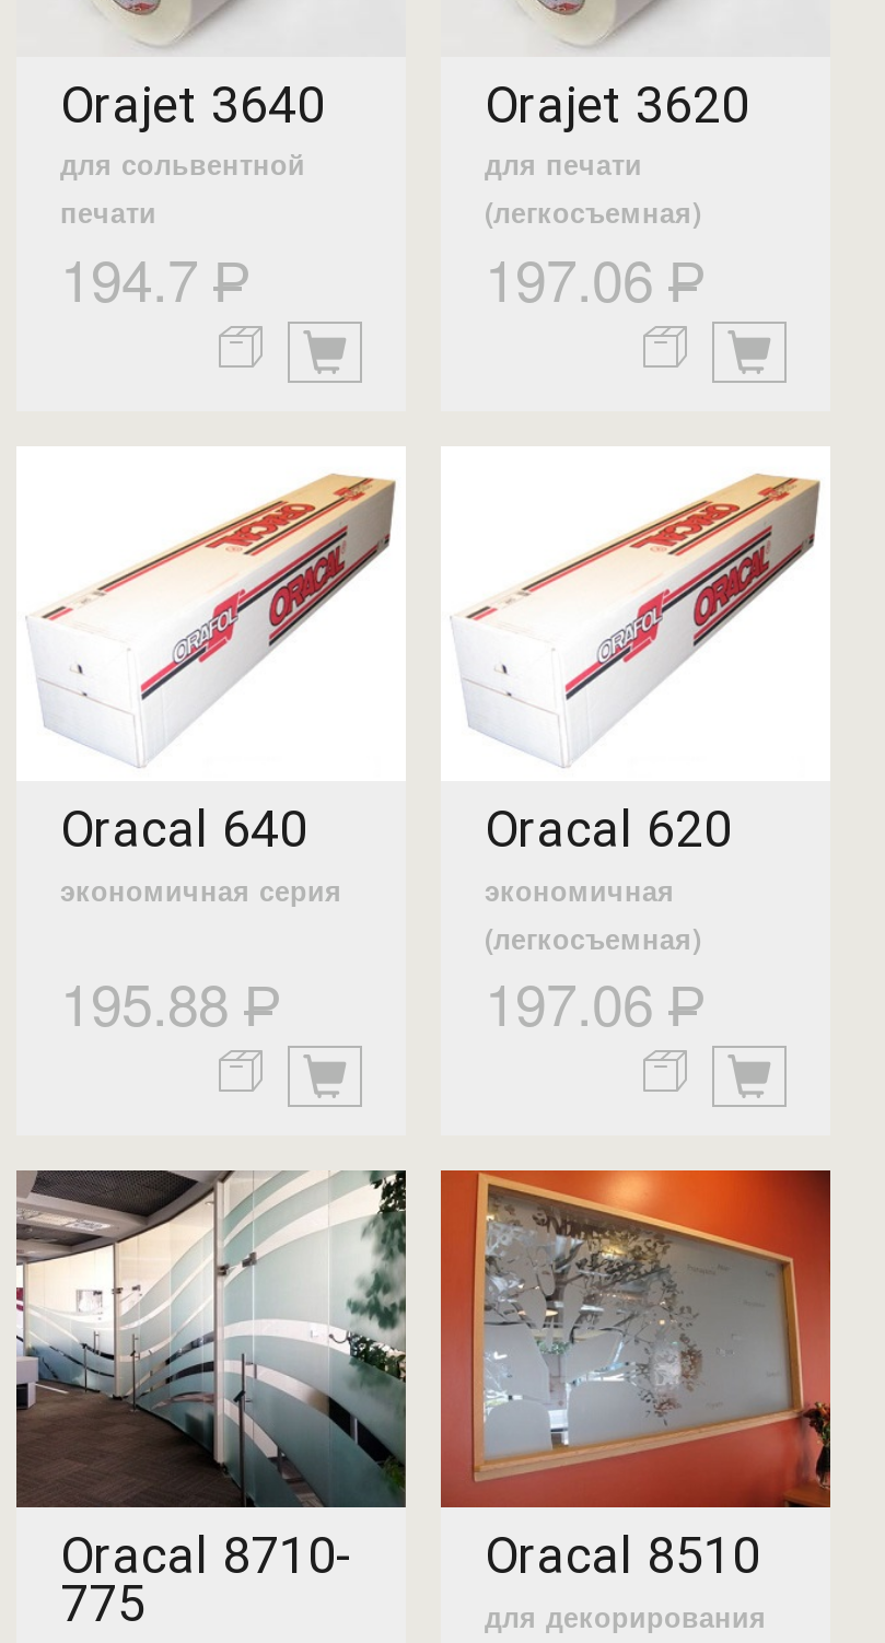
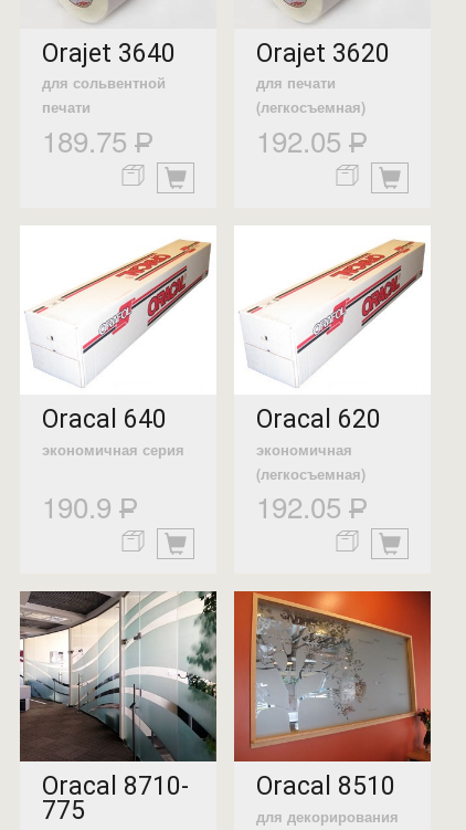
- 194.7
+ 189.75

- 197.06
+ 192.05

- 195.88
+ 190.9

- 197.06
+ 192.05
